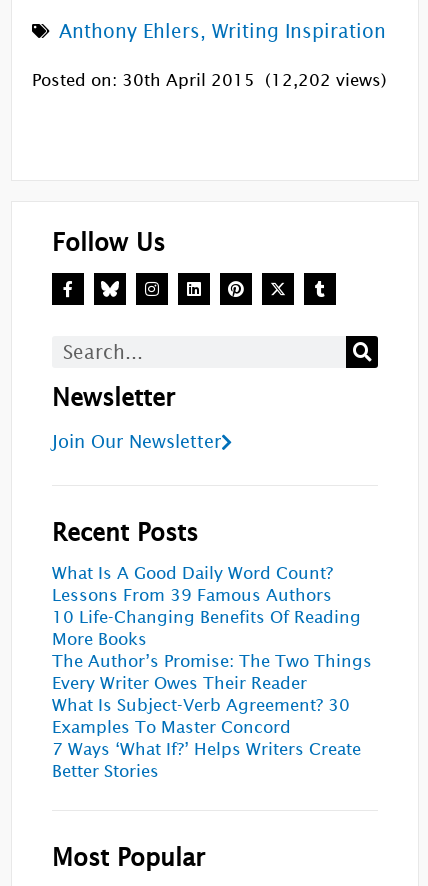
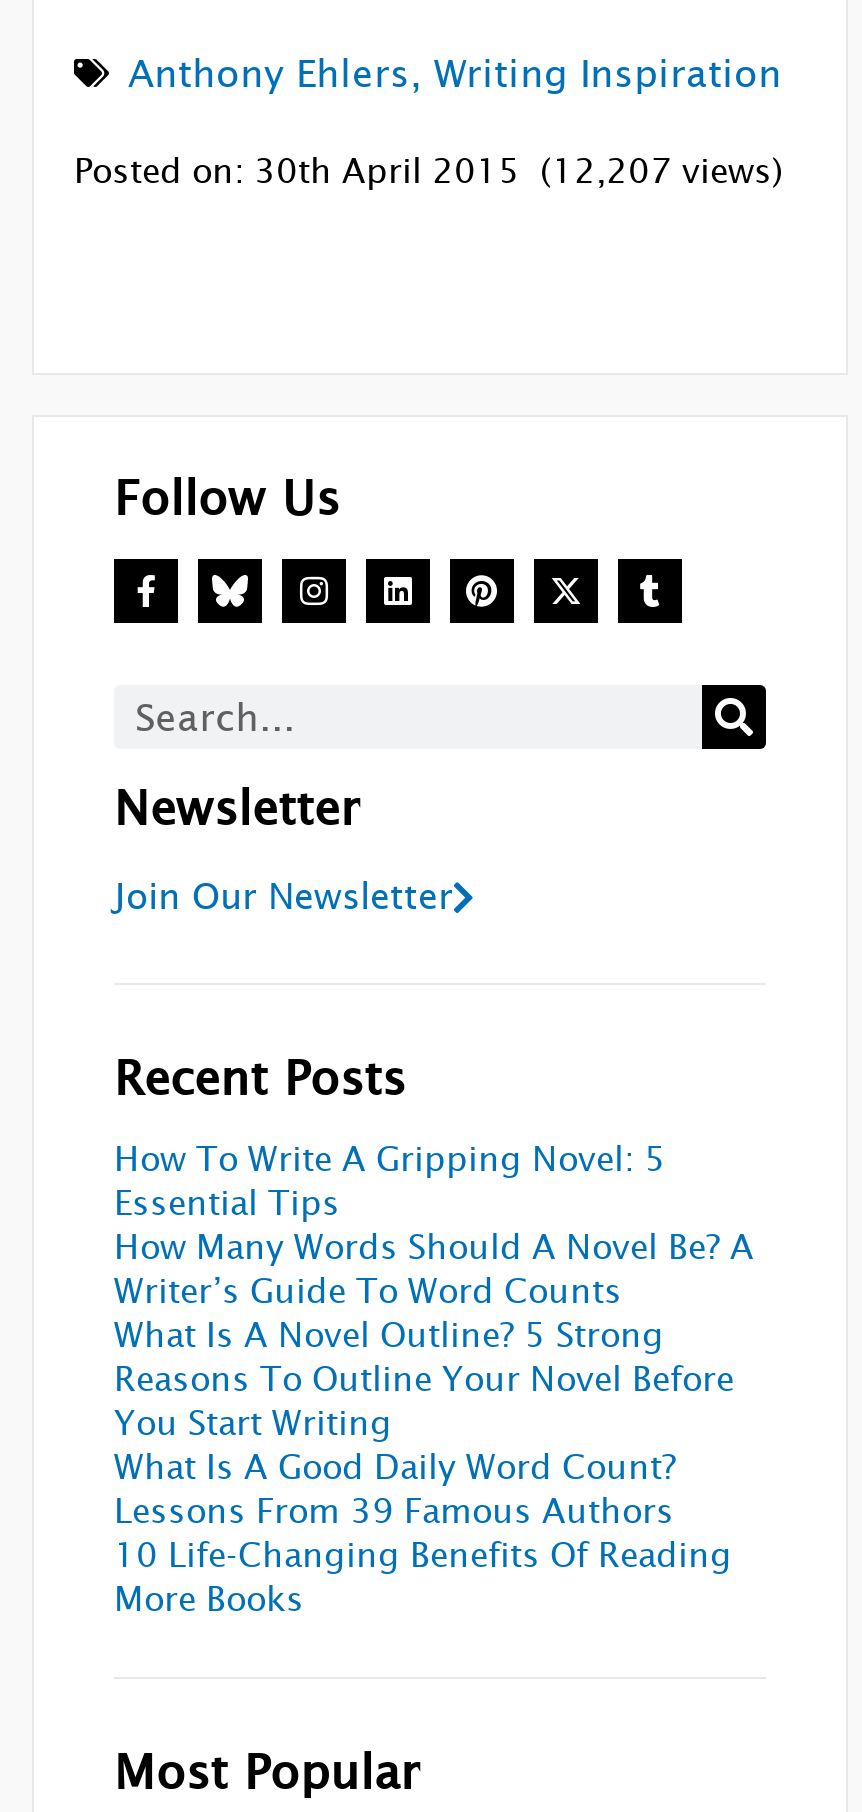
- Posted on: 30th April 2015 (12,202 views)
+ Posted on: 30th April 2015 (12,207 views)

+ How To Write A Gripping Novel: 5
+ Essential Tips
+ How Many Words Should A Novel Be? A
+ Writer’s Guide To Word Counts
+ What Is A Novel Outline? 5 Strong
+ Reasons To Outline Your Novel Before
+ You Start Writing

moved down: What Is A Good Daily Word Count? | Lessons From 39 Famous Authors | 10 Life-Changing Benefits Of Reading | More Books

- The Author’s Promise: The Two Things
- Every Writer Owes Their Reader
- What Is Subject-Verb Agreement? 30
- Examples To Master Concord
- 7 Ways ‘What If?’ Helps Writers Create
- Better Stories
